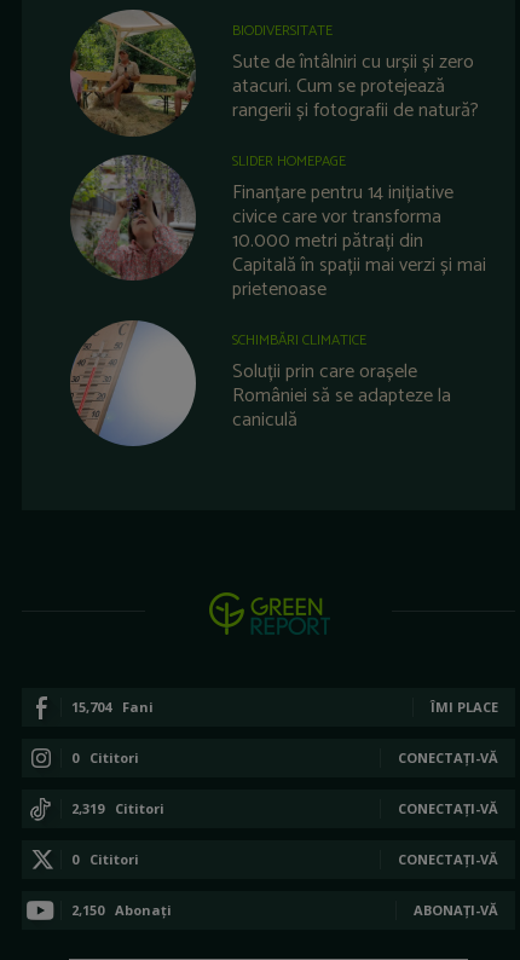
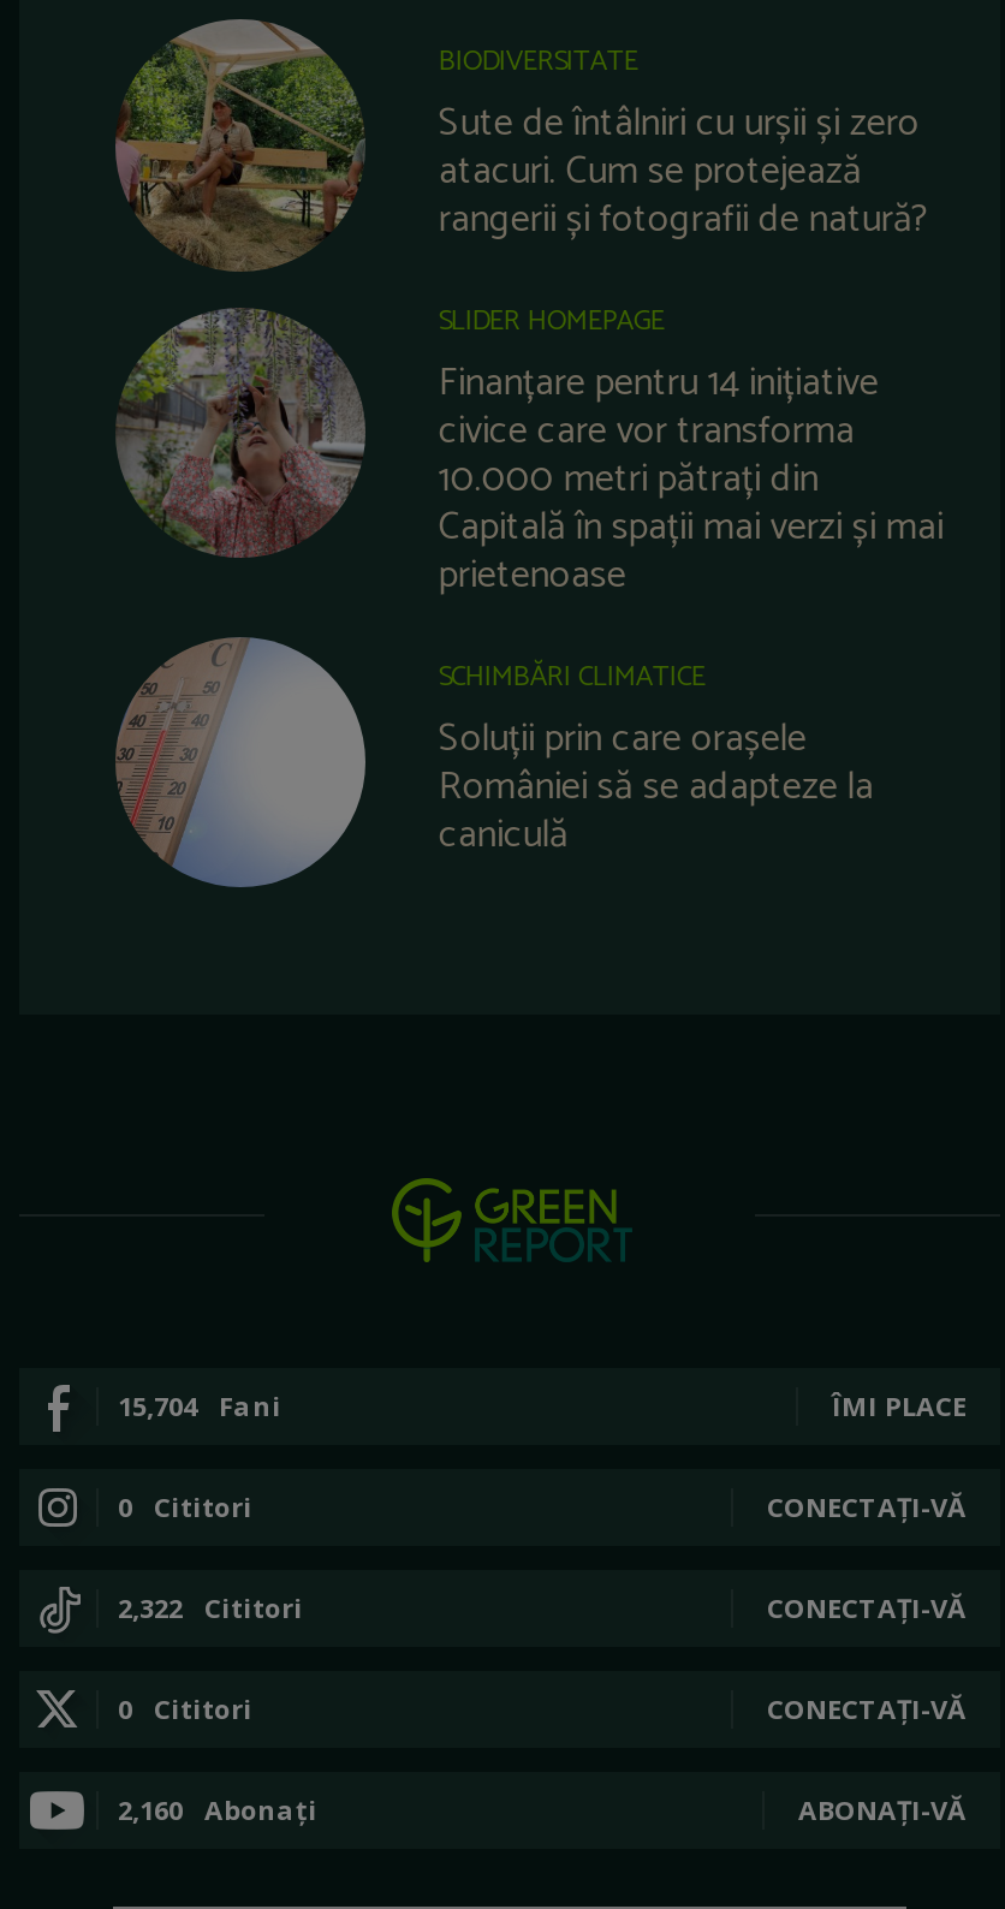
- 2,319 Cititori
+ 2,322 Cititori

- 2,150 Abonați
+ 2,160 Abonați
